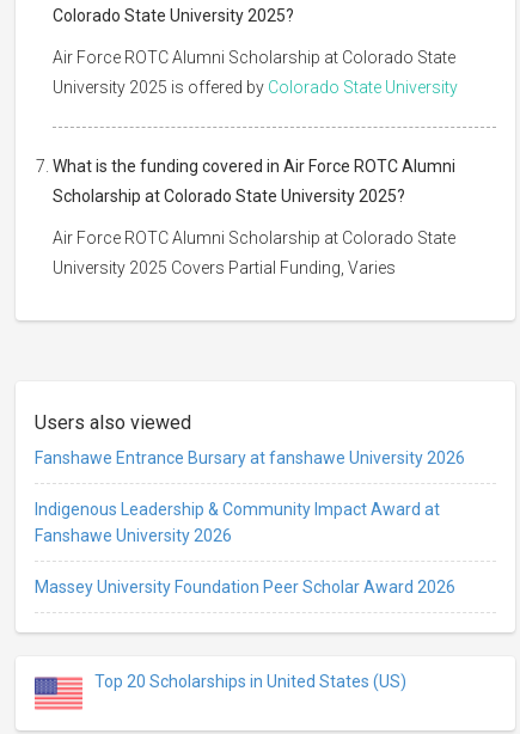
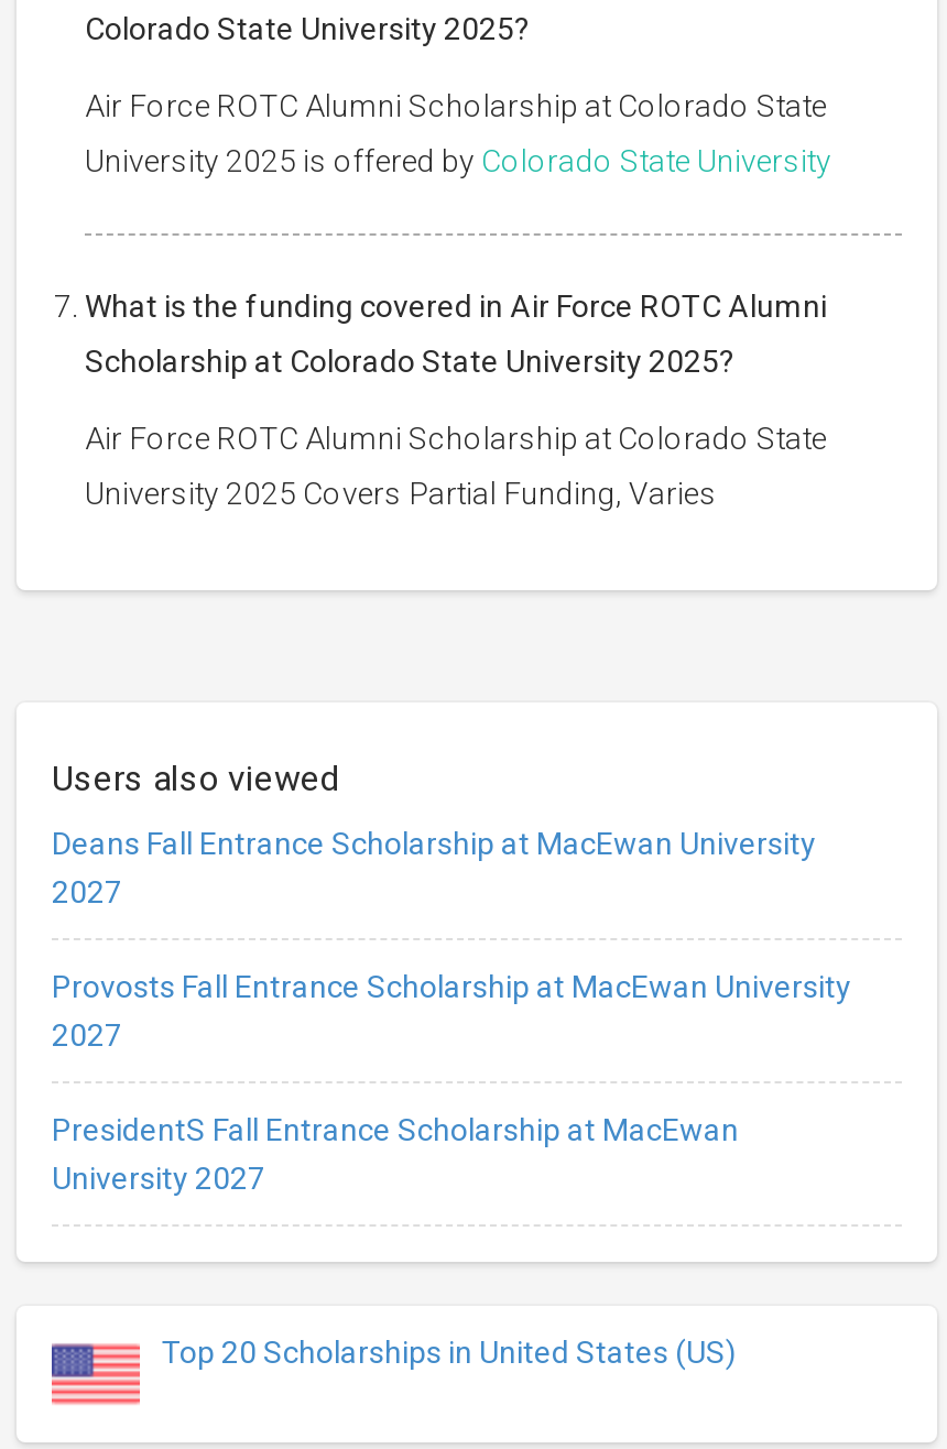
- Fanshawe Entrance Bursary at fanshawe University 2026
+ Deans Fall Entrance Scholarship at MacEwan University
+ 2027

- Indigenous Leadership & Community Impact Award at
- Fanshawe University 2026
+ Provosts Fall Entrance Scholarship at MacEwan University
+ 2027

- Massey University Foundation Peer Scholar Award 2026
+ PresidentS Fall Entrance Scholarship at MacEwan
+ University 2027
